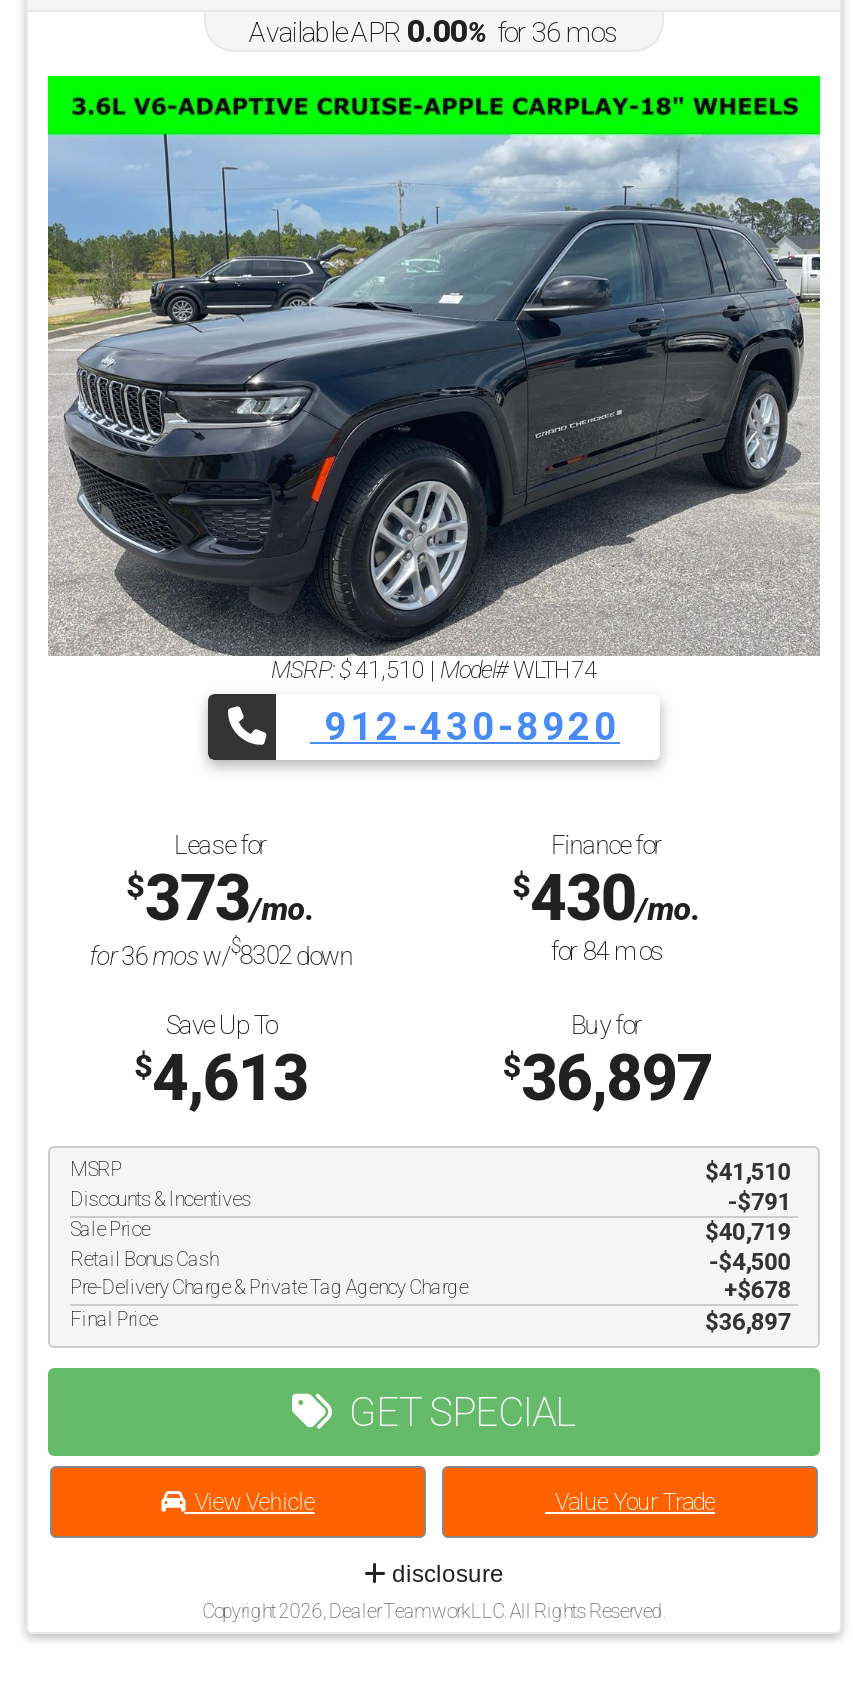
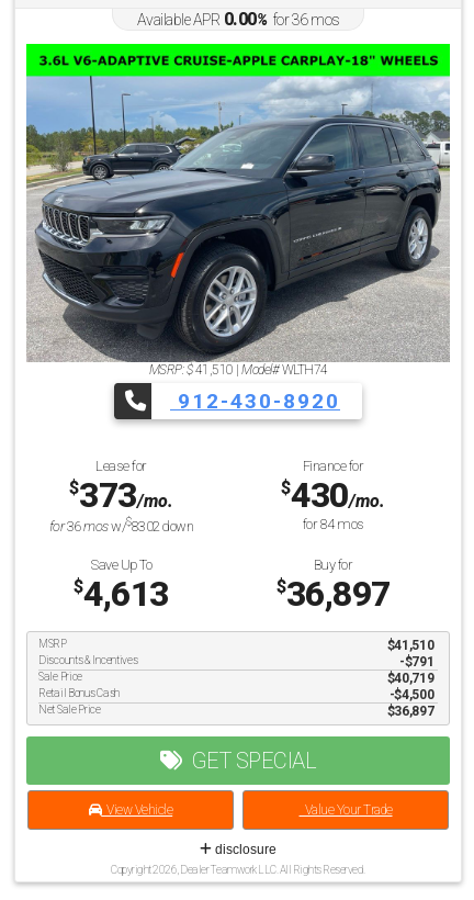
- Pre-Delivery Charge & Private Tag Agency Charge
- $678
- Final Price
+ Net Sale Price
